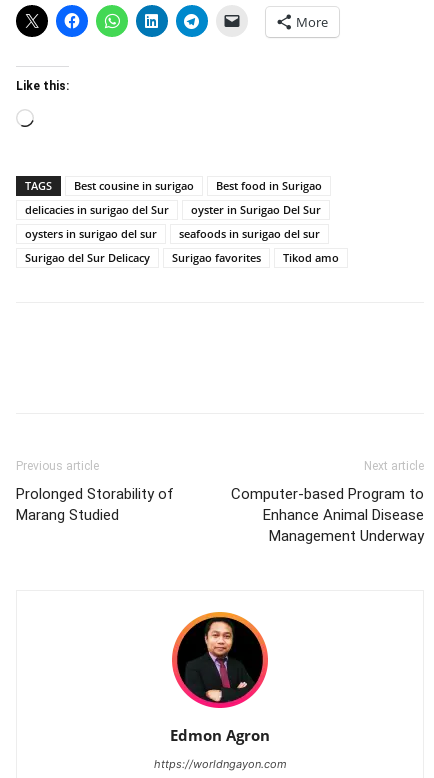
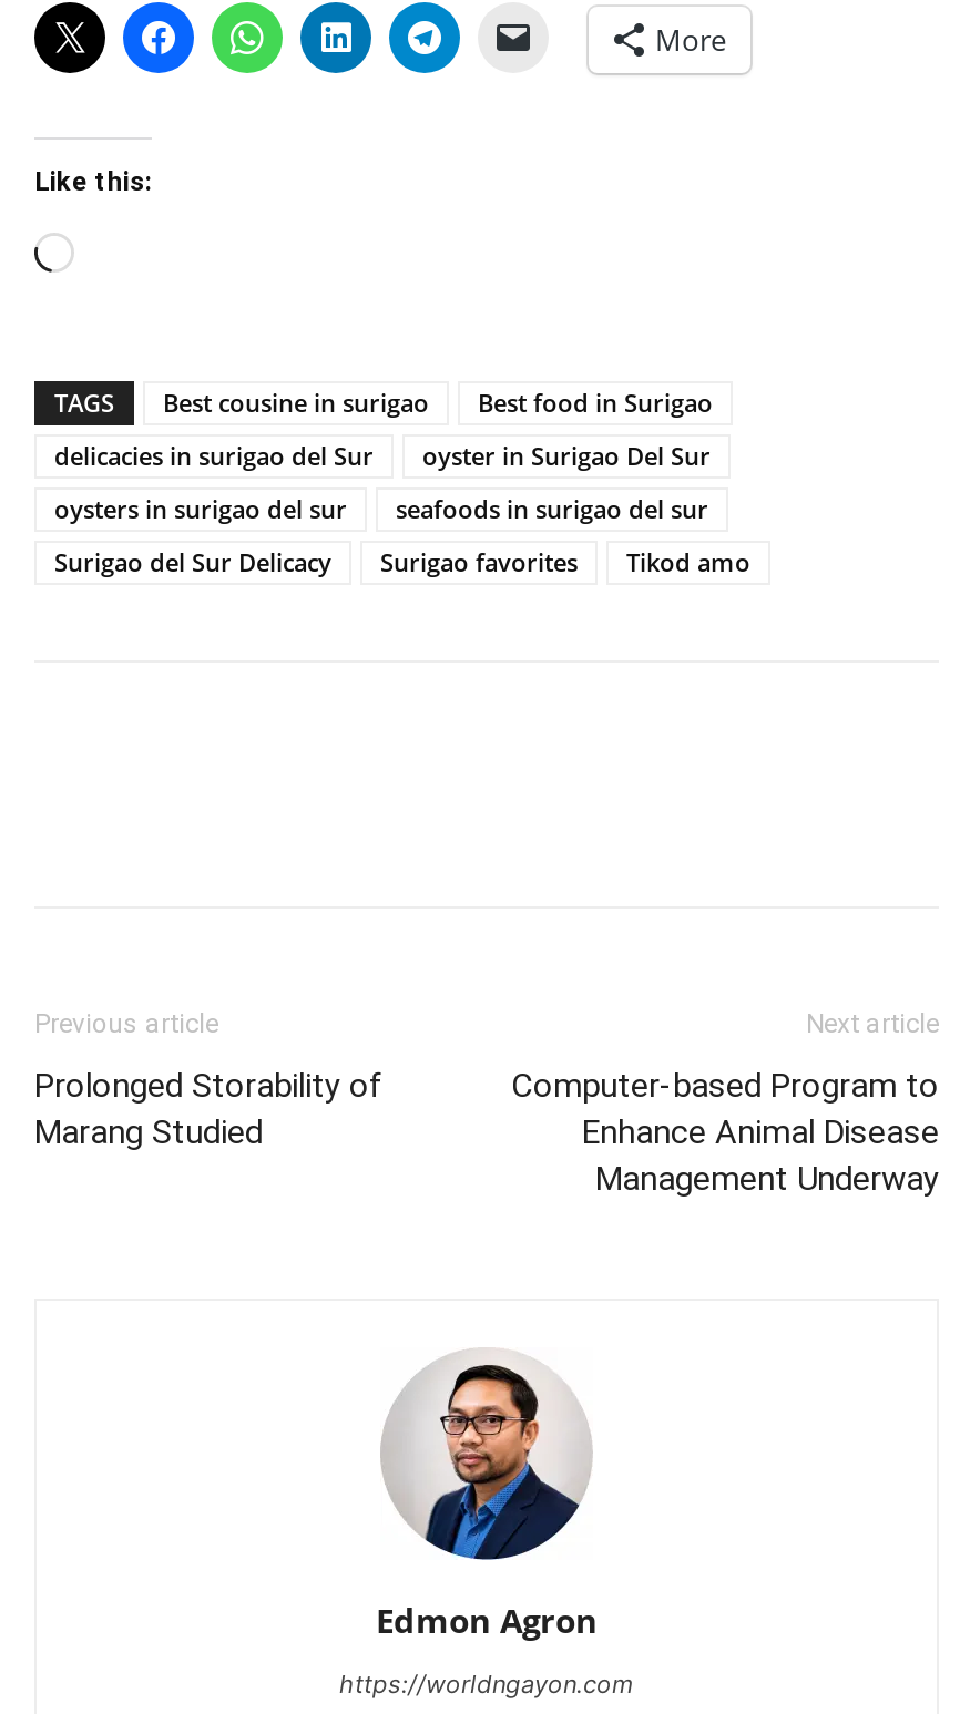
- [image]
+ [image]
